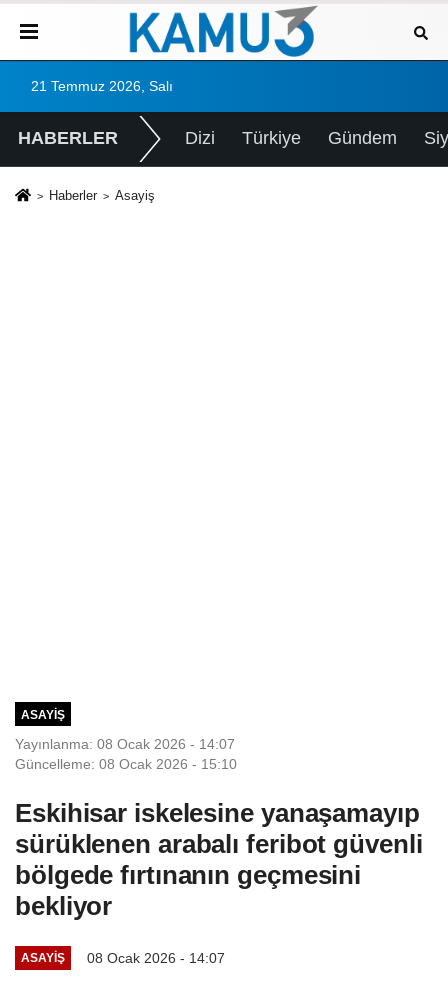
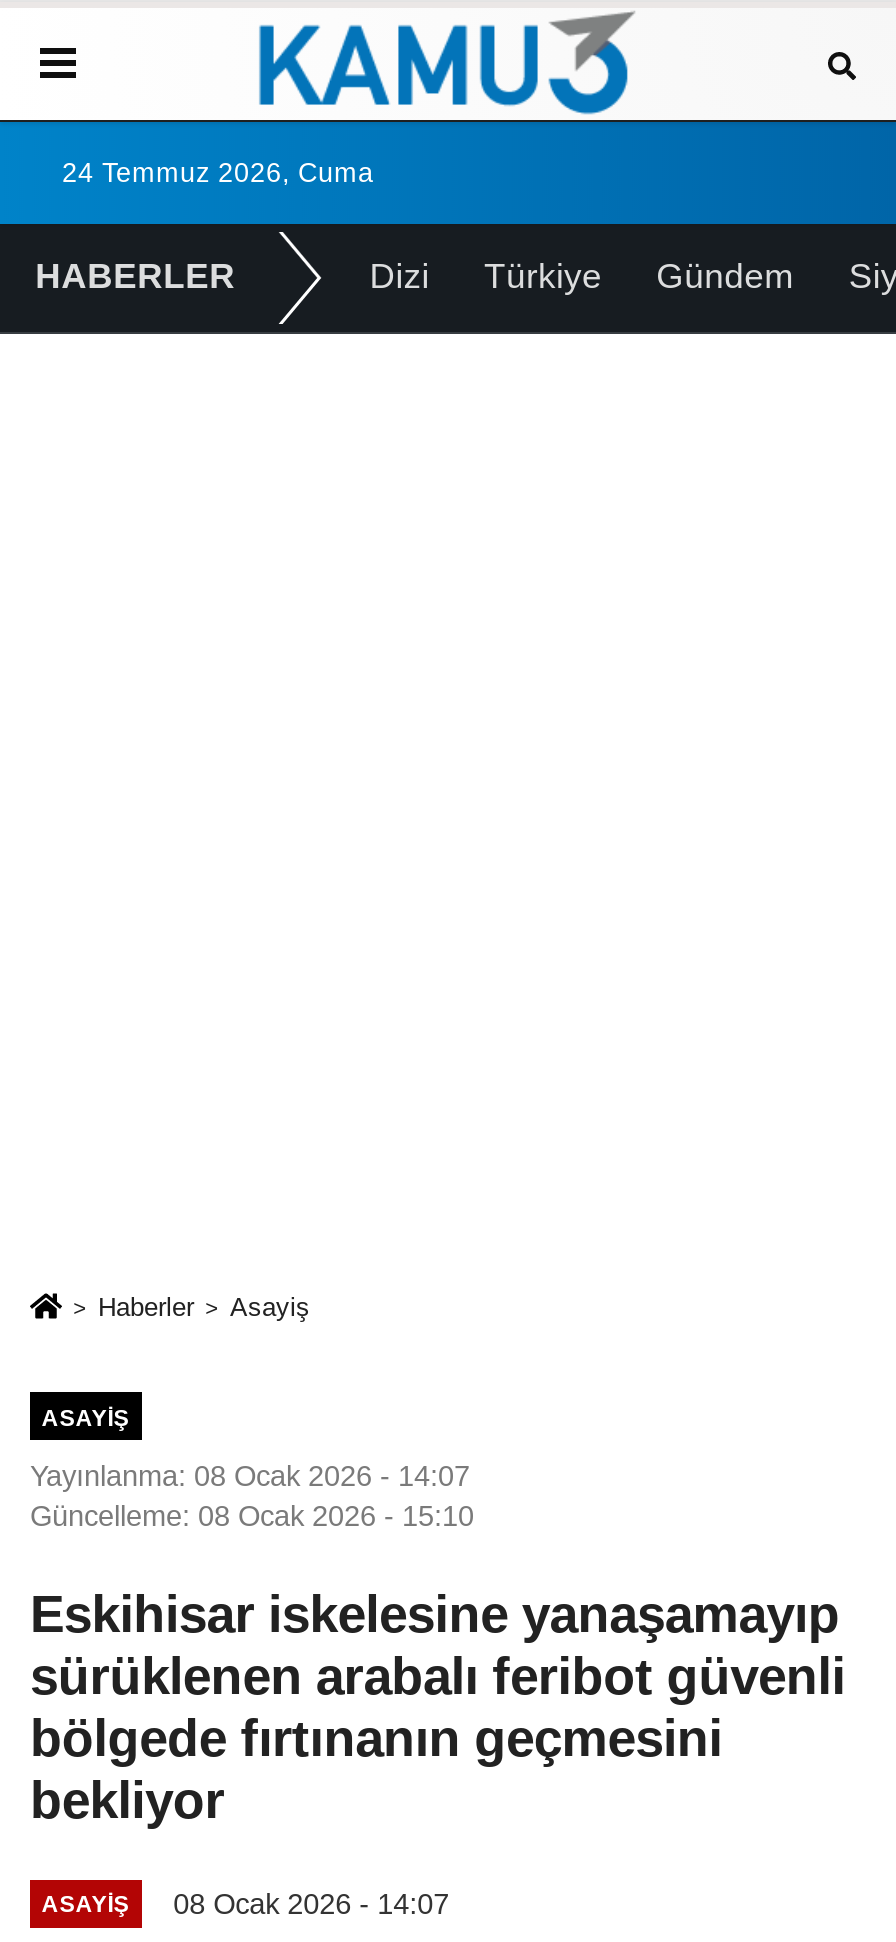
- 21 Temmuz 2026, Salı
+ 24 Temmuz 2026, Cuma

moved down: Haberler | Asayiş
